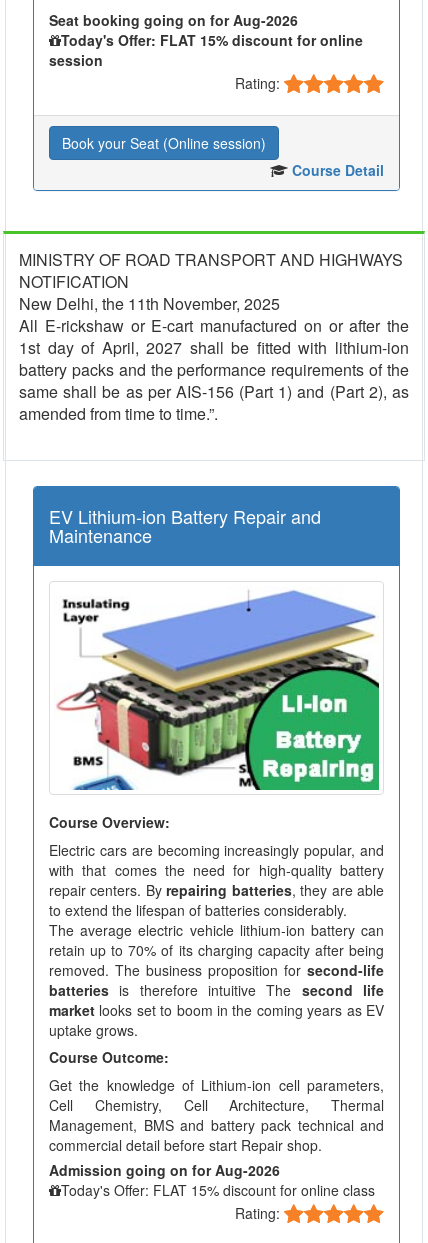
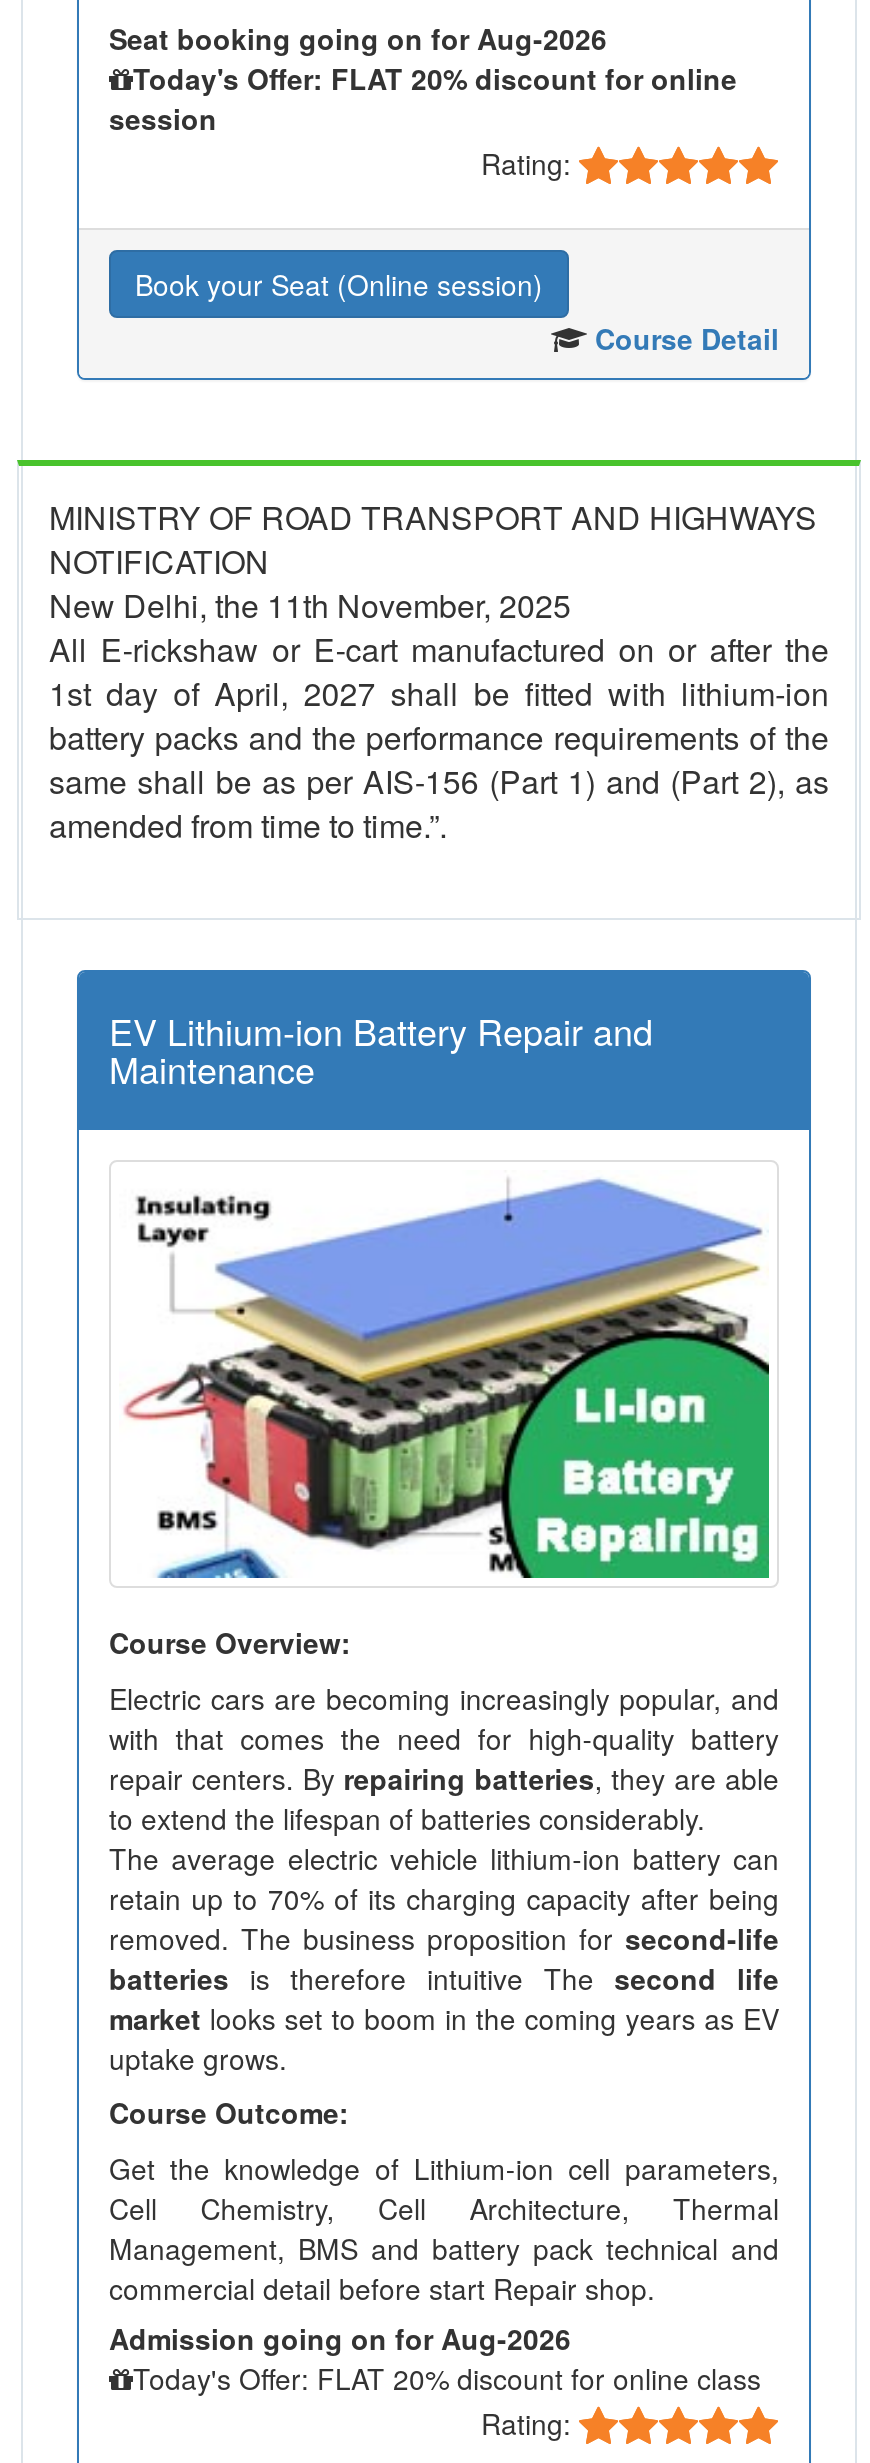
- Today's Offer: FLAT 15% discount for online
+ Today's Offer: FLAT 20% discount for online

- Today's Offer: FLAT 15% discount for online class
+ Today's Offer: FLAT 20% discount for online class
